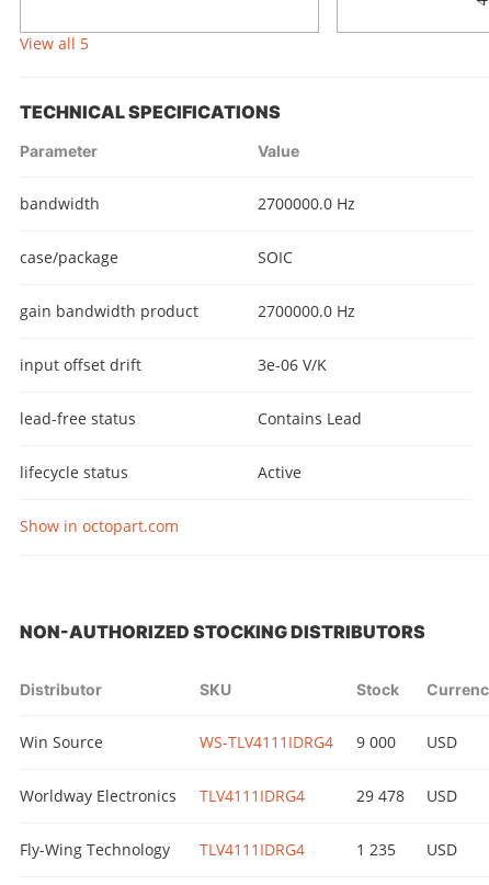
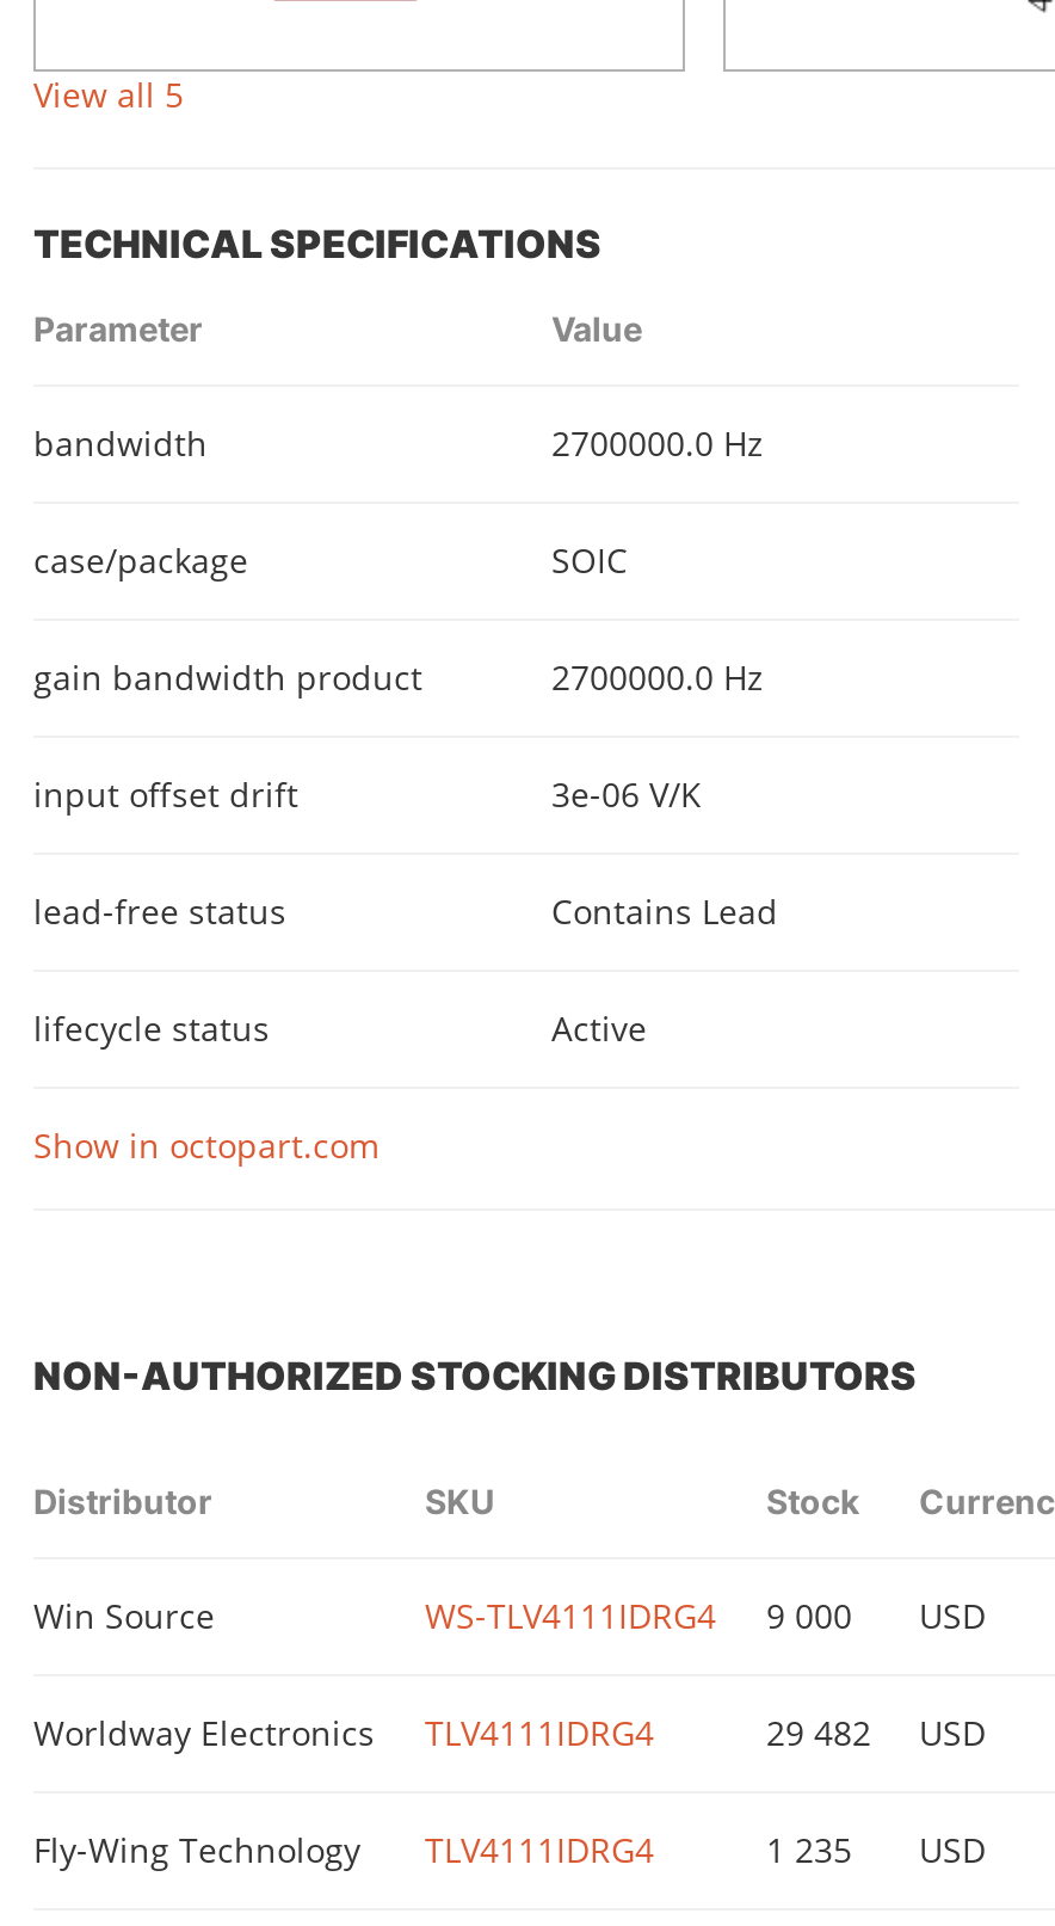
- 29 478 USD
+ 29 482 USD
